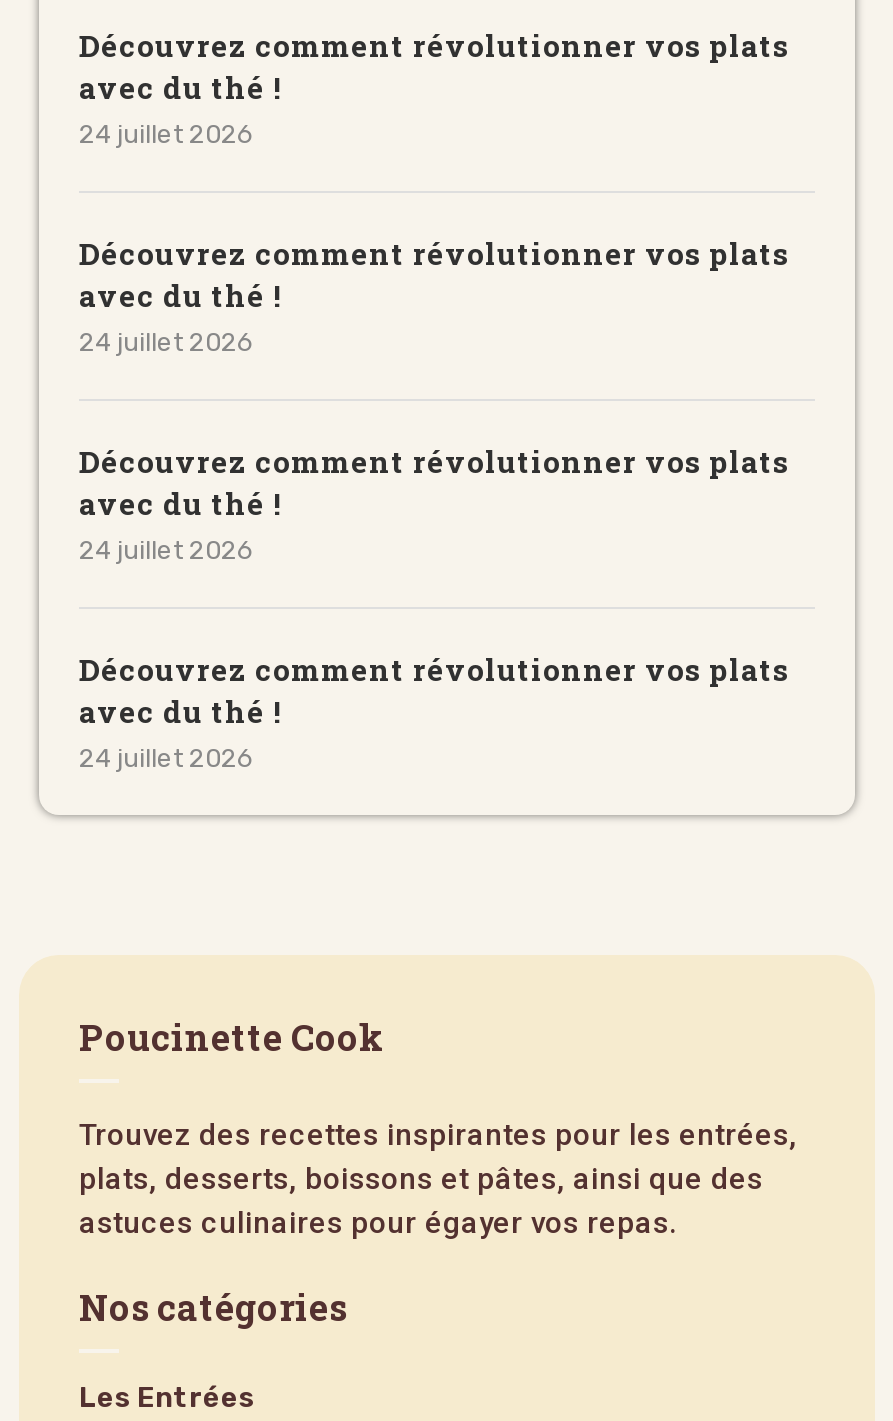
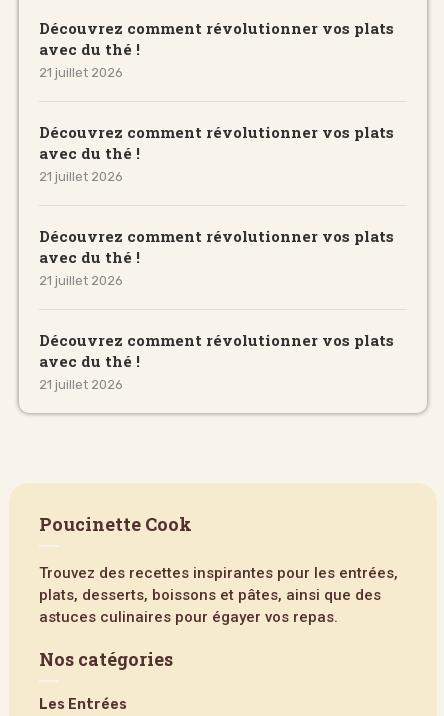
- 24 juillet 2026
+ 21 juillet 2026

- 24 juillet 2026
+ 21 juillet 2026

- 24 juillet 2026
+ 21 juillet 2026

- 24 juillet 2026
+ 21 juillet 2026
